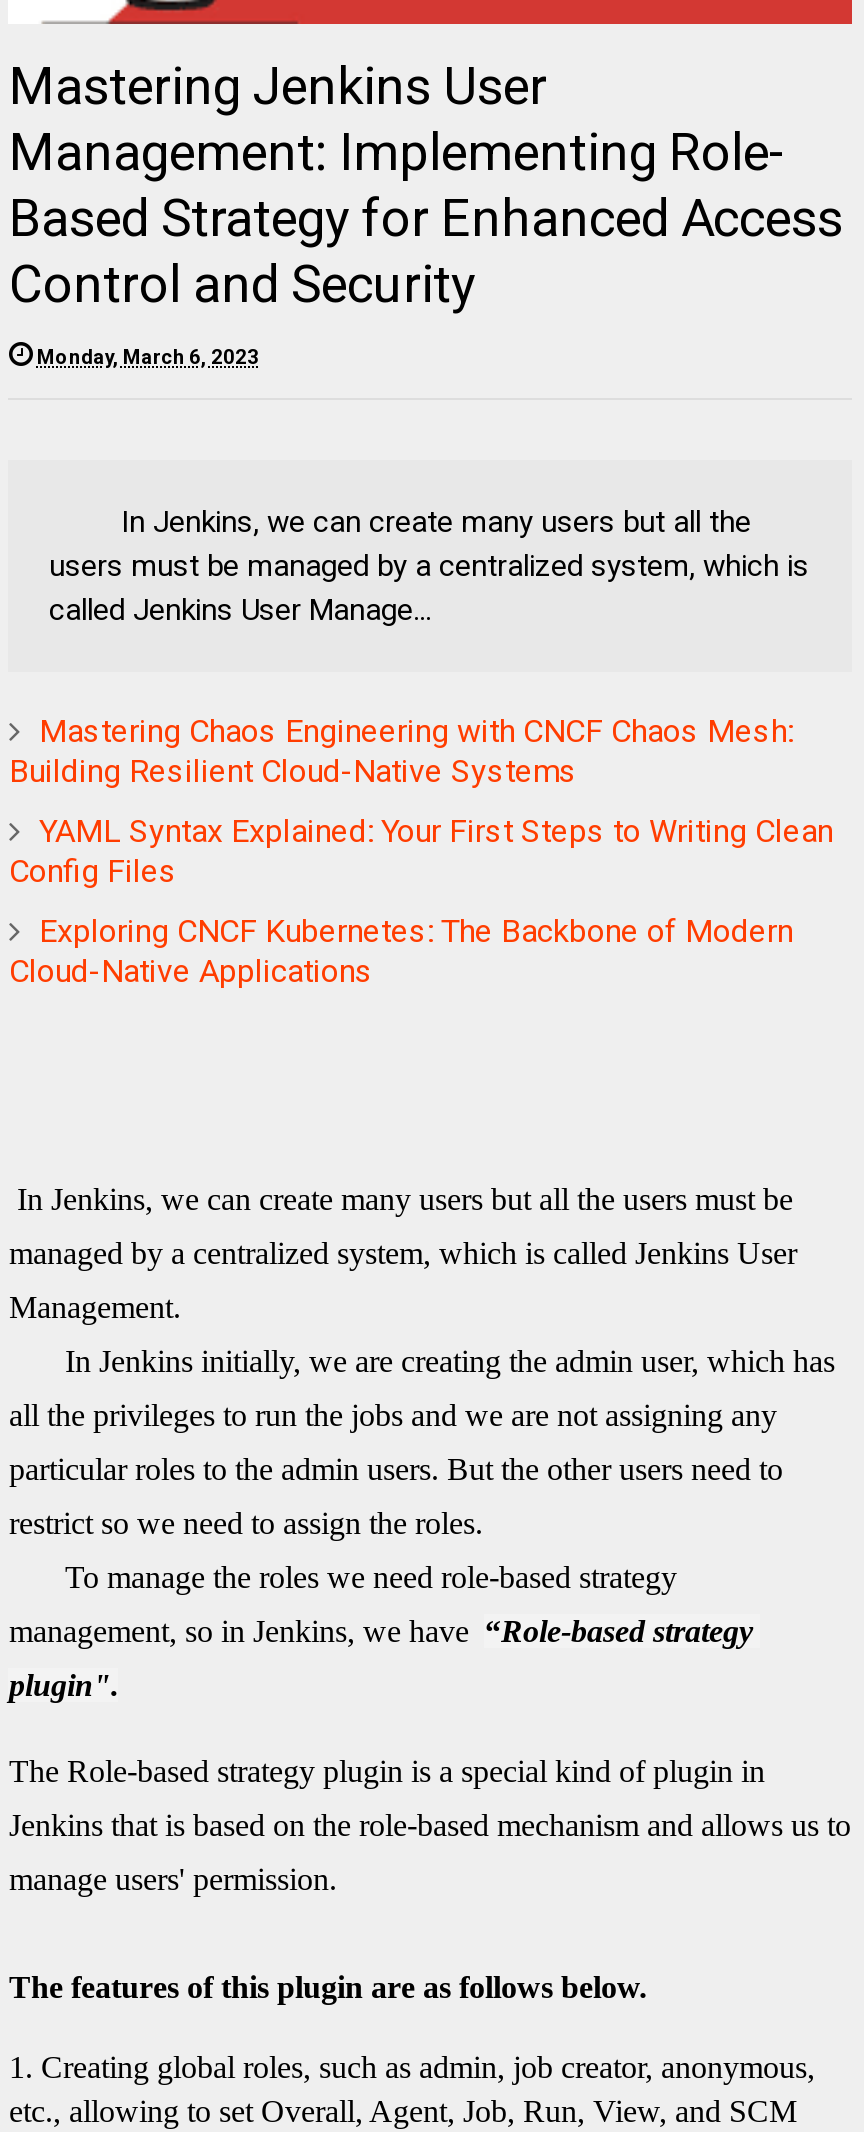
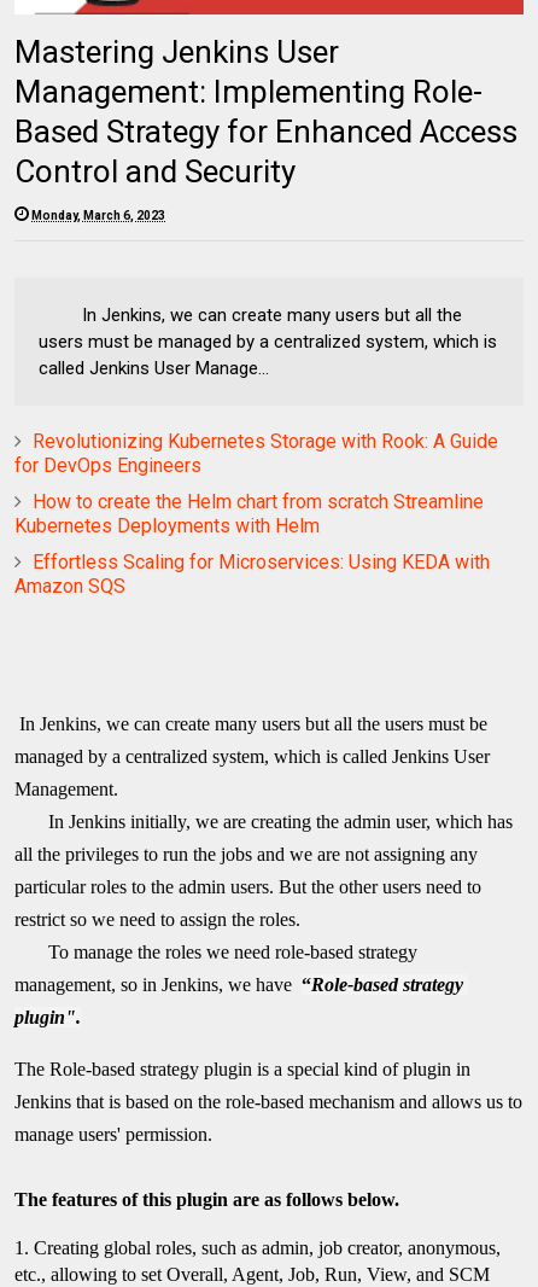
- Mastering Chaos Engineering with CNCF Chaos Mesh:
- Building Resilient Cloud-Native Systems
+ Revolutionizing Kubernetes Storage with Rook: A Guide
+ for DevOps Engineers

- YAML Syntax Explained: Your First Steps to Writing Clean
- Config Files
+ How to create the Helm chart from scratch Streamline
+ Kubernetes Deployments with Helm

- Exploring CNCF Kubernetes: The Backbone of Modern
- Cloud-Native Applications
+ Effortless Scaling for Microservices: Using KEDA with
+ Amazon SQS
